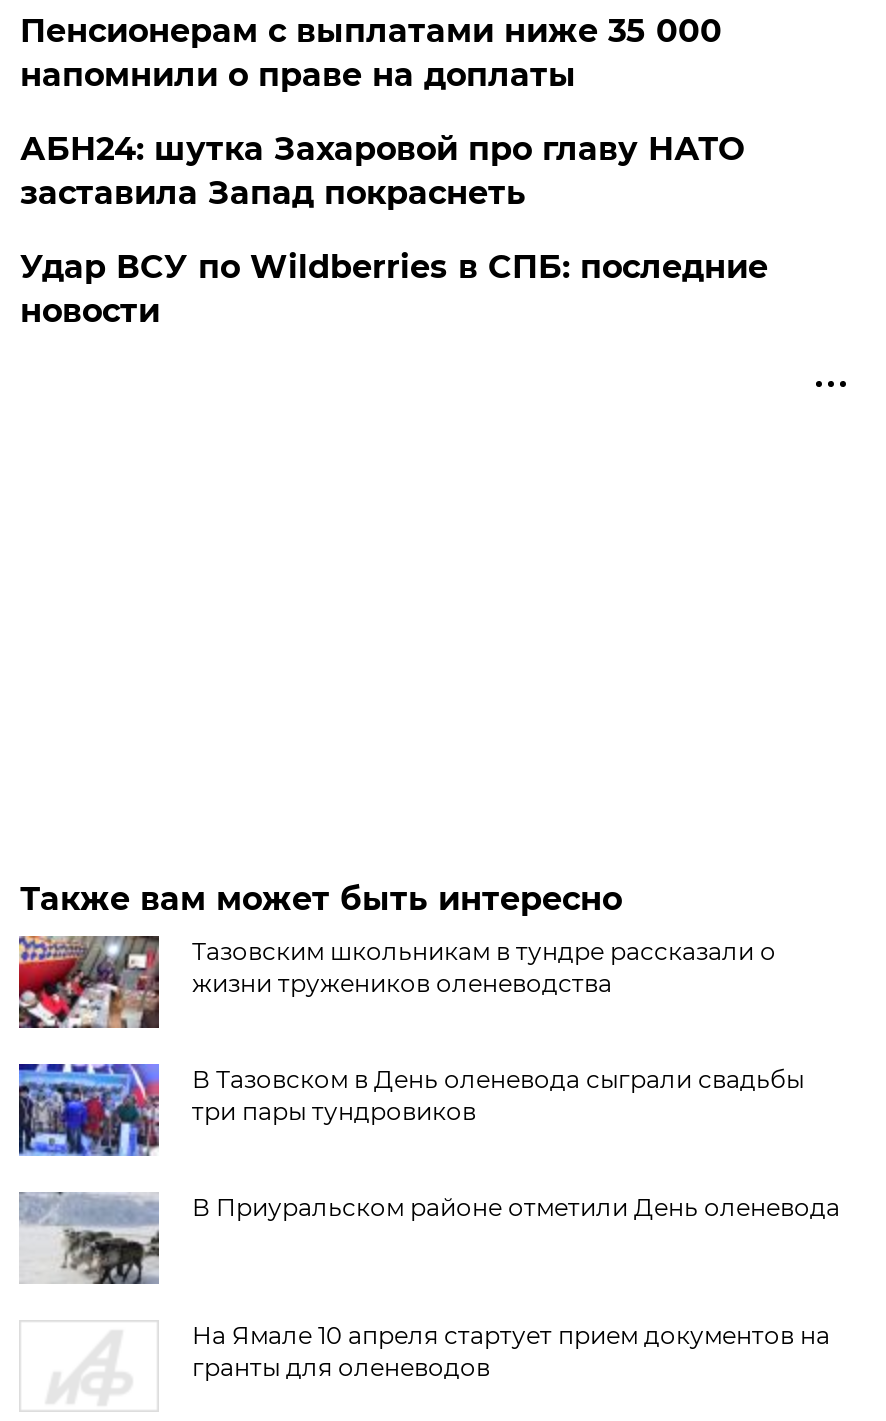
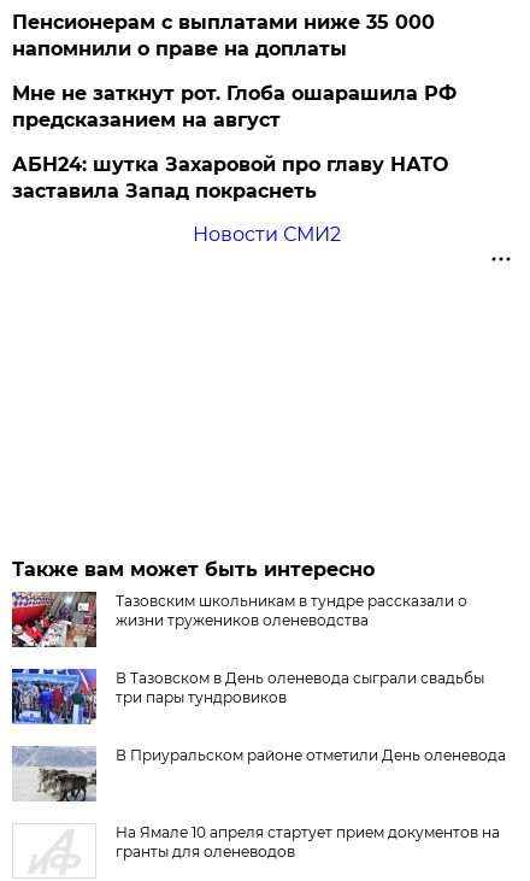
+ Мне не заткнут рот. Глоба ошарашила РФ
+ предсказанием на август

moved down: АБН24: шутка Захаровой про главу НАТО | заставила Запад покраснеть

- Удар ВСУ по Wildberries в СПБ: последние
- новости
+ Новости СМИ2
